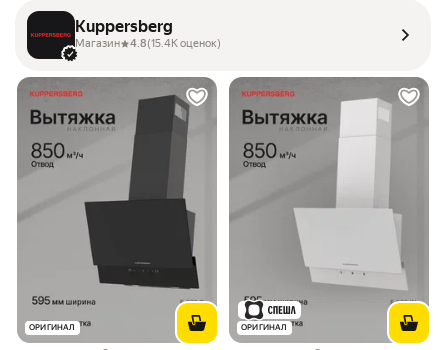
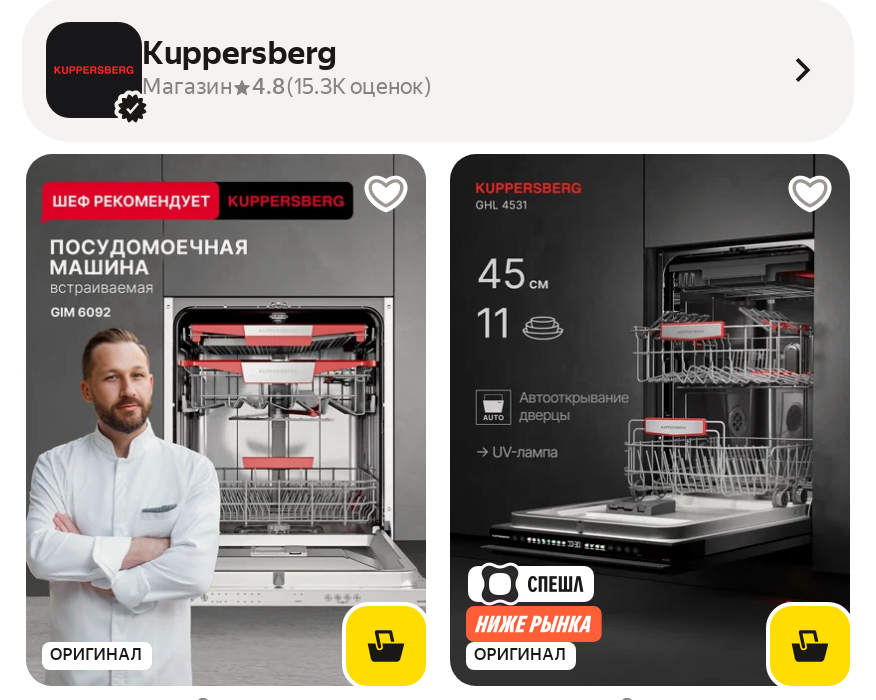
- Магазин 4.8(15.4K оценок)
+ Магазин 4.8(15.3K оценок)

- [image]
+ [image]

- [image]
+ [image]
